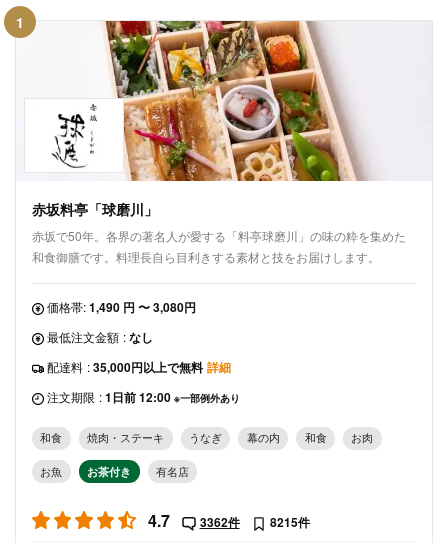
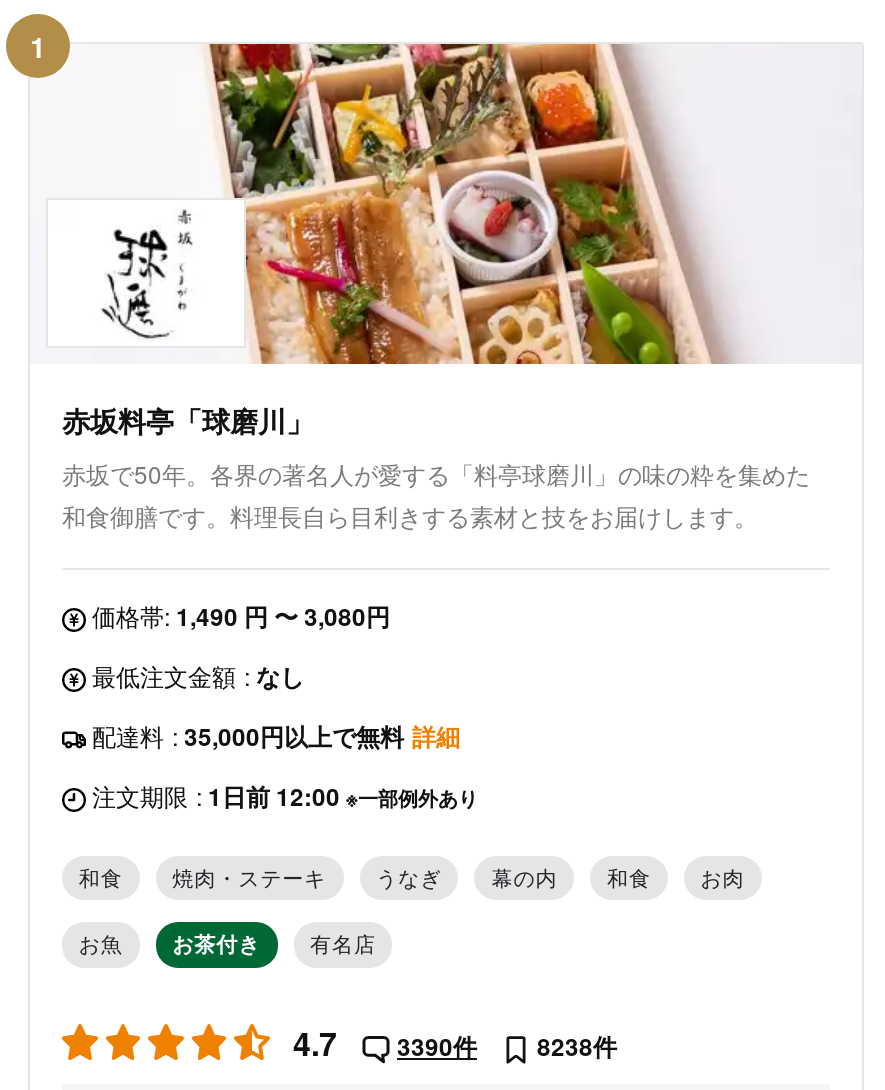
- 3362件
- 8215件
+ 3390件
+ 8238件
